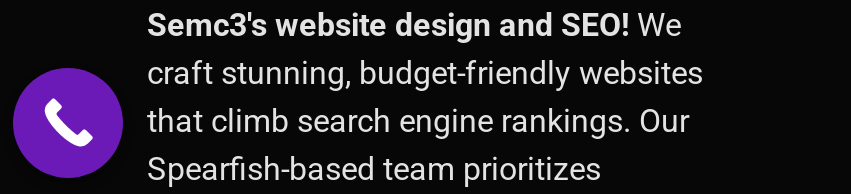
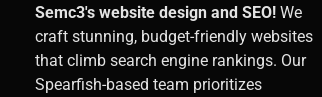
- [image]
